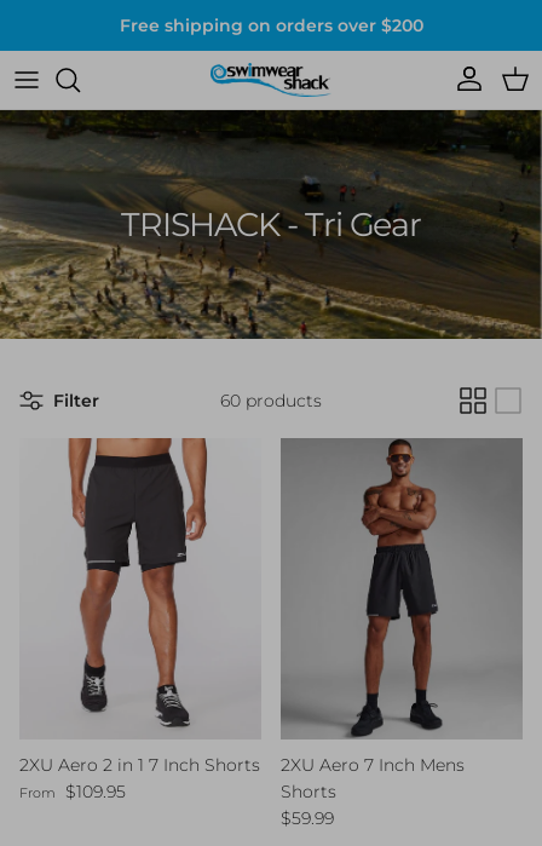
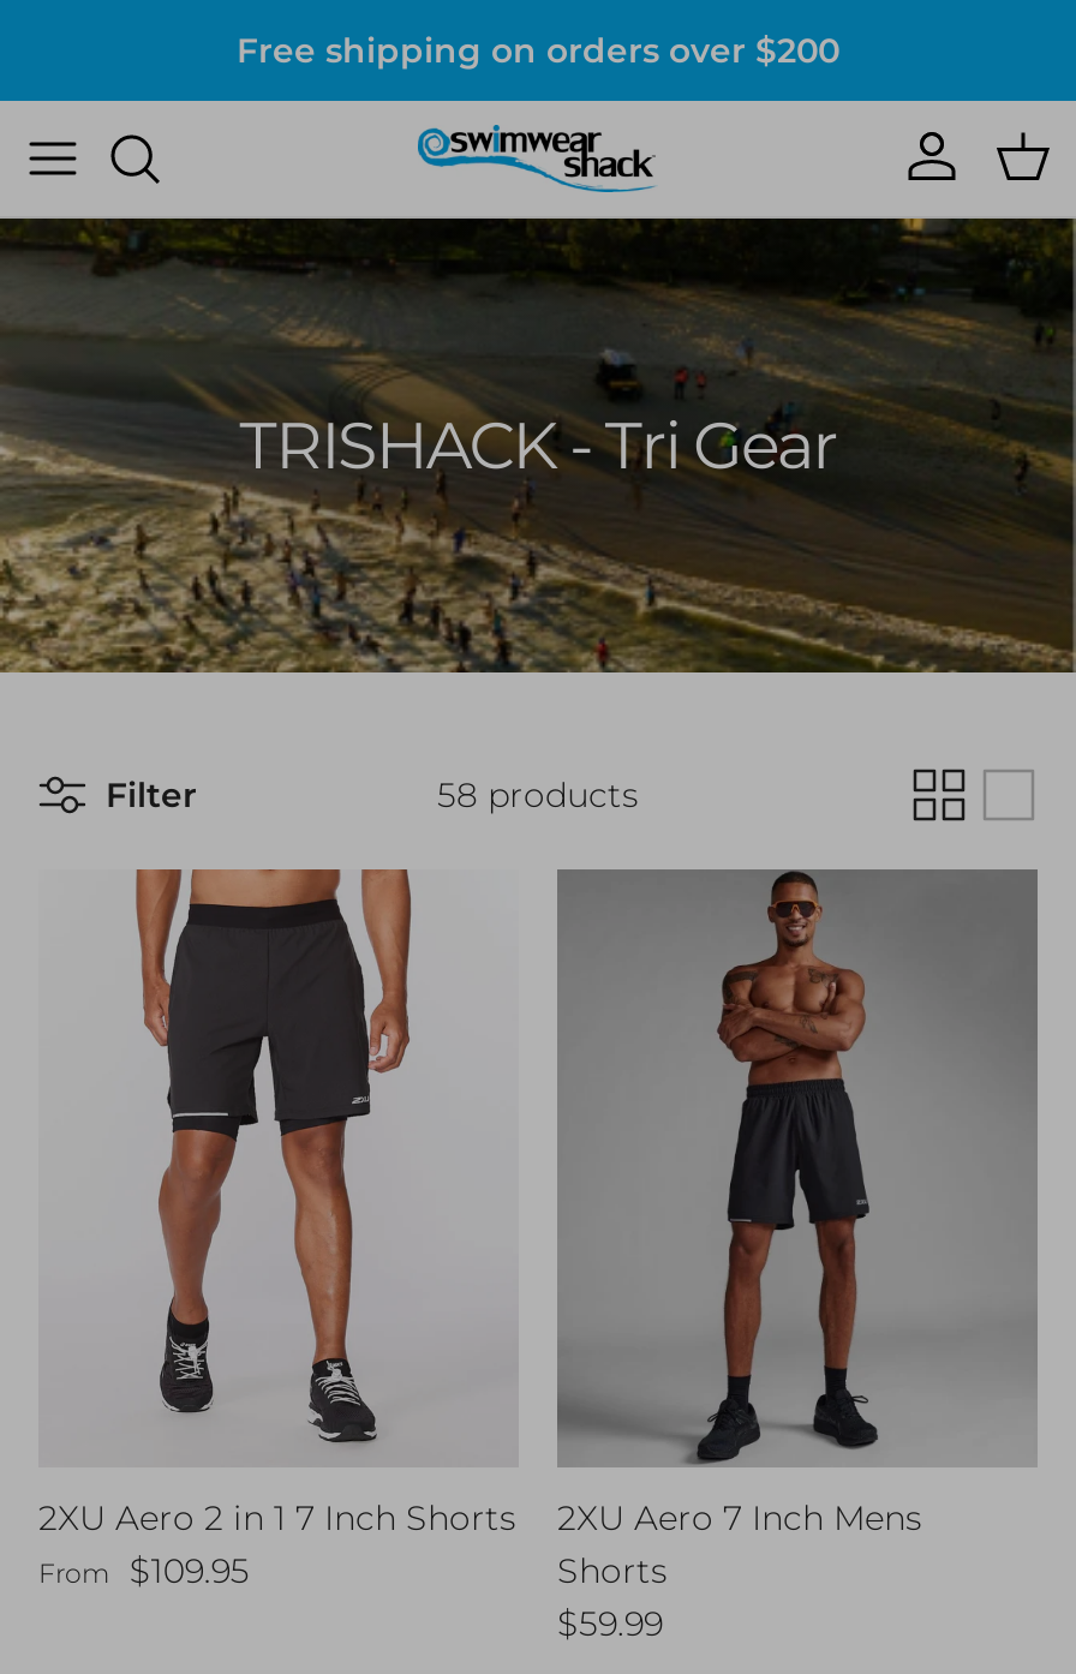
- 60 products
+ 58 products
